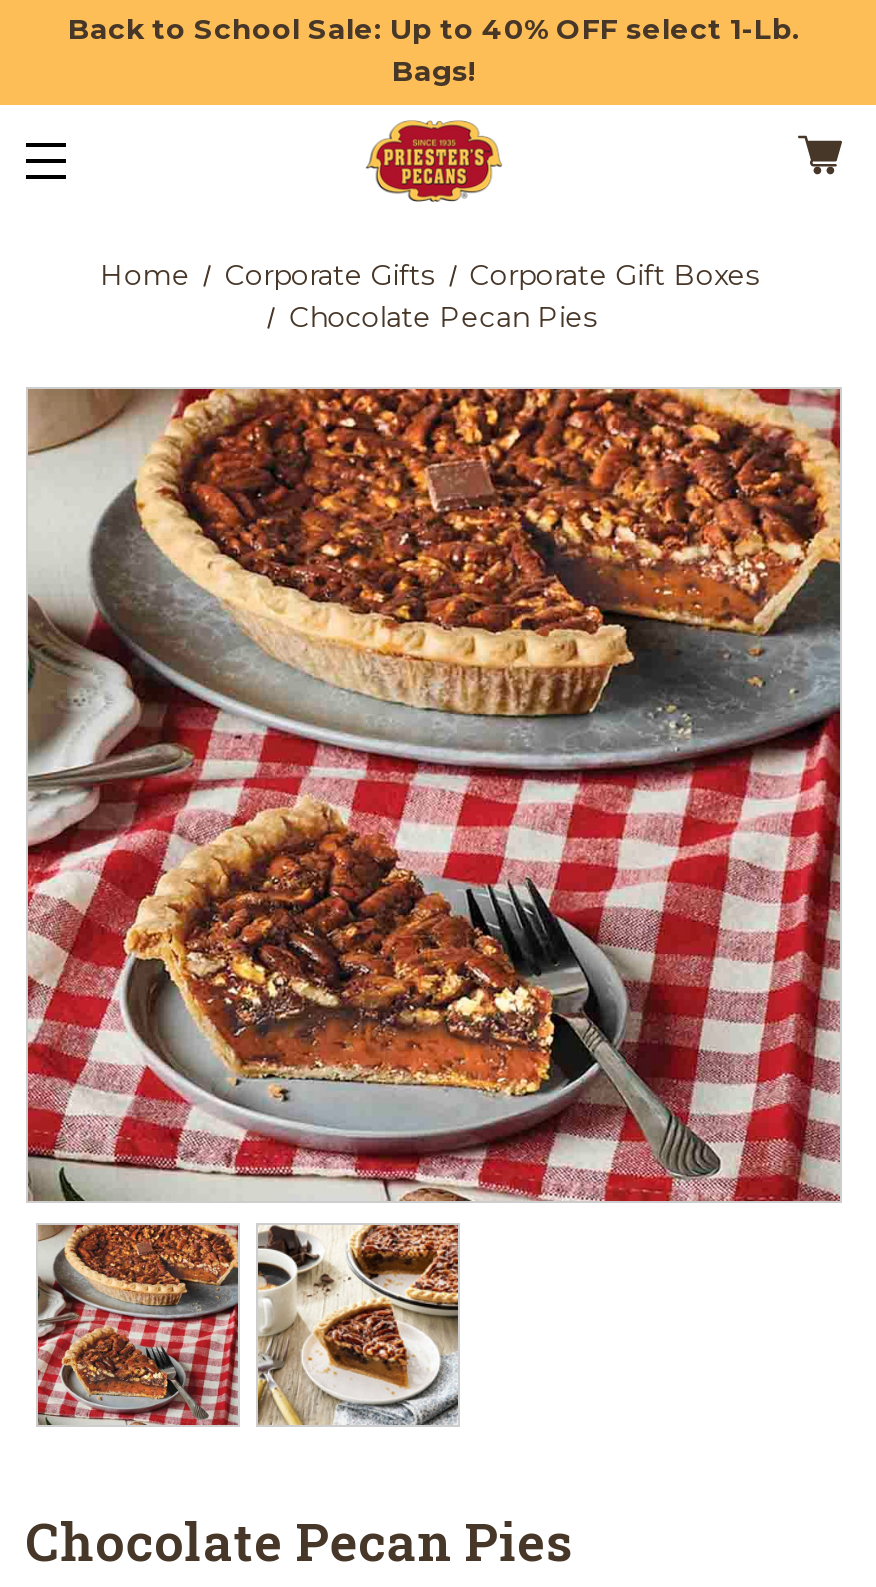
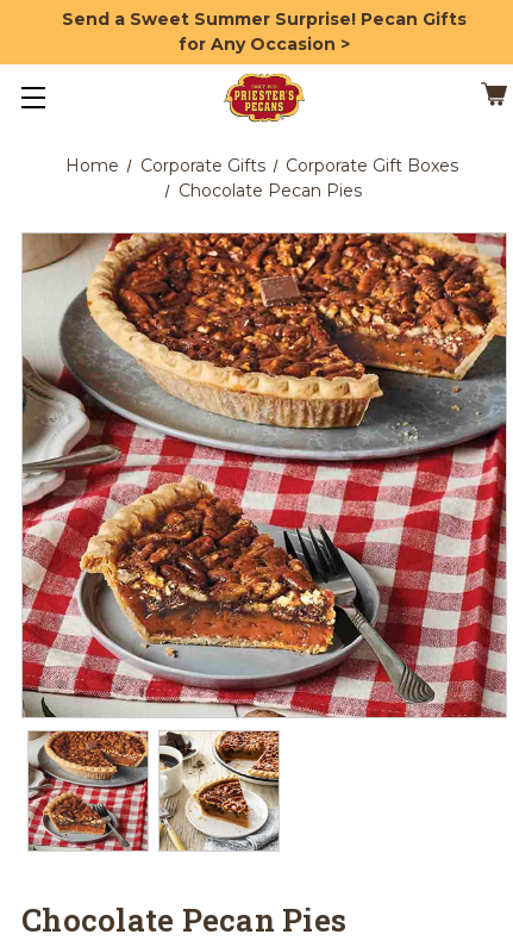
- Back to School Sale: Up to 40% OFF select 1-Lb.
- Bags!
+ Send a Sweet Summer Surprise! Pecan Gifts
+ for Any Occasion >
